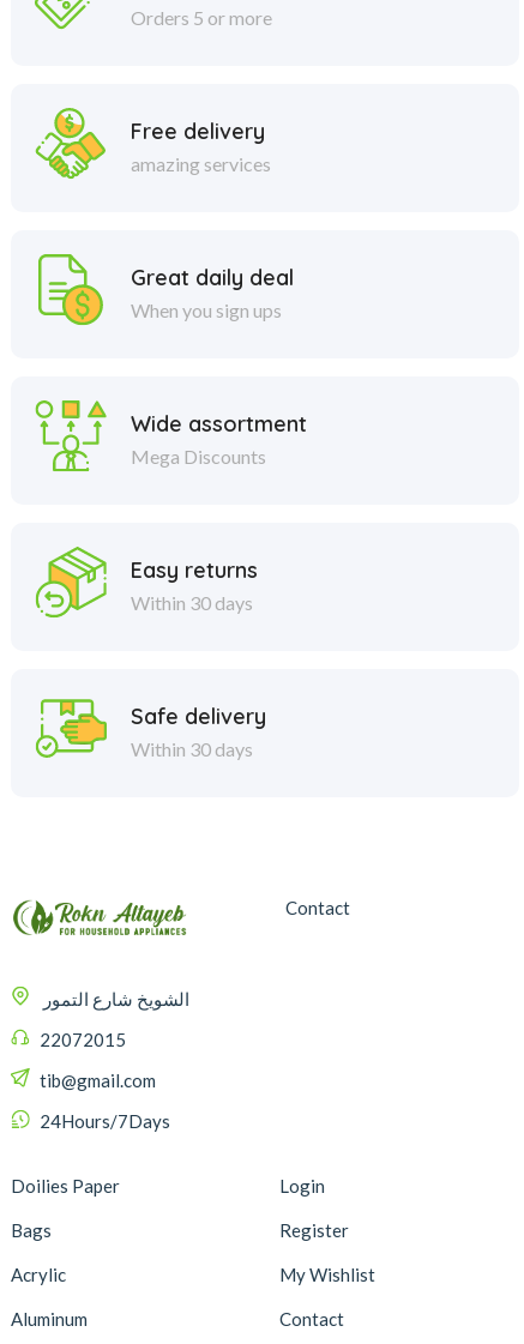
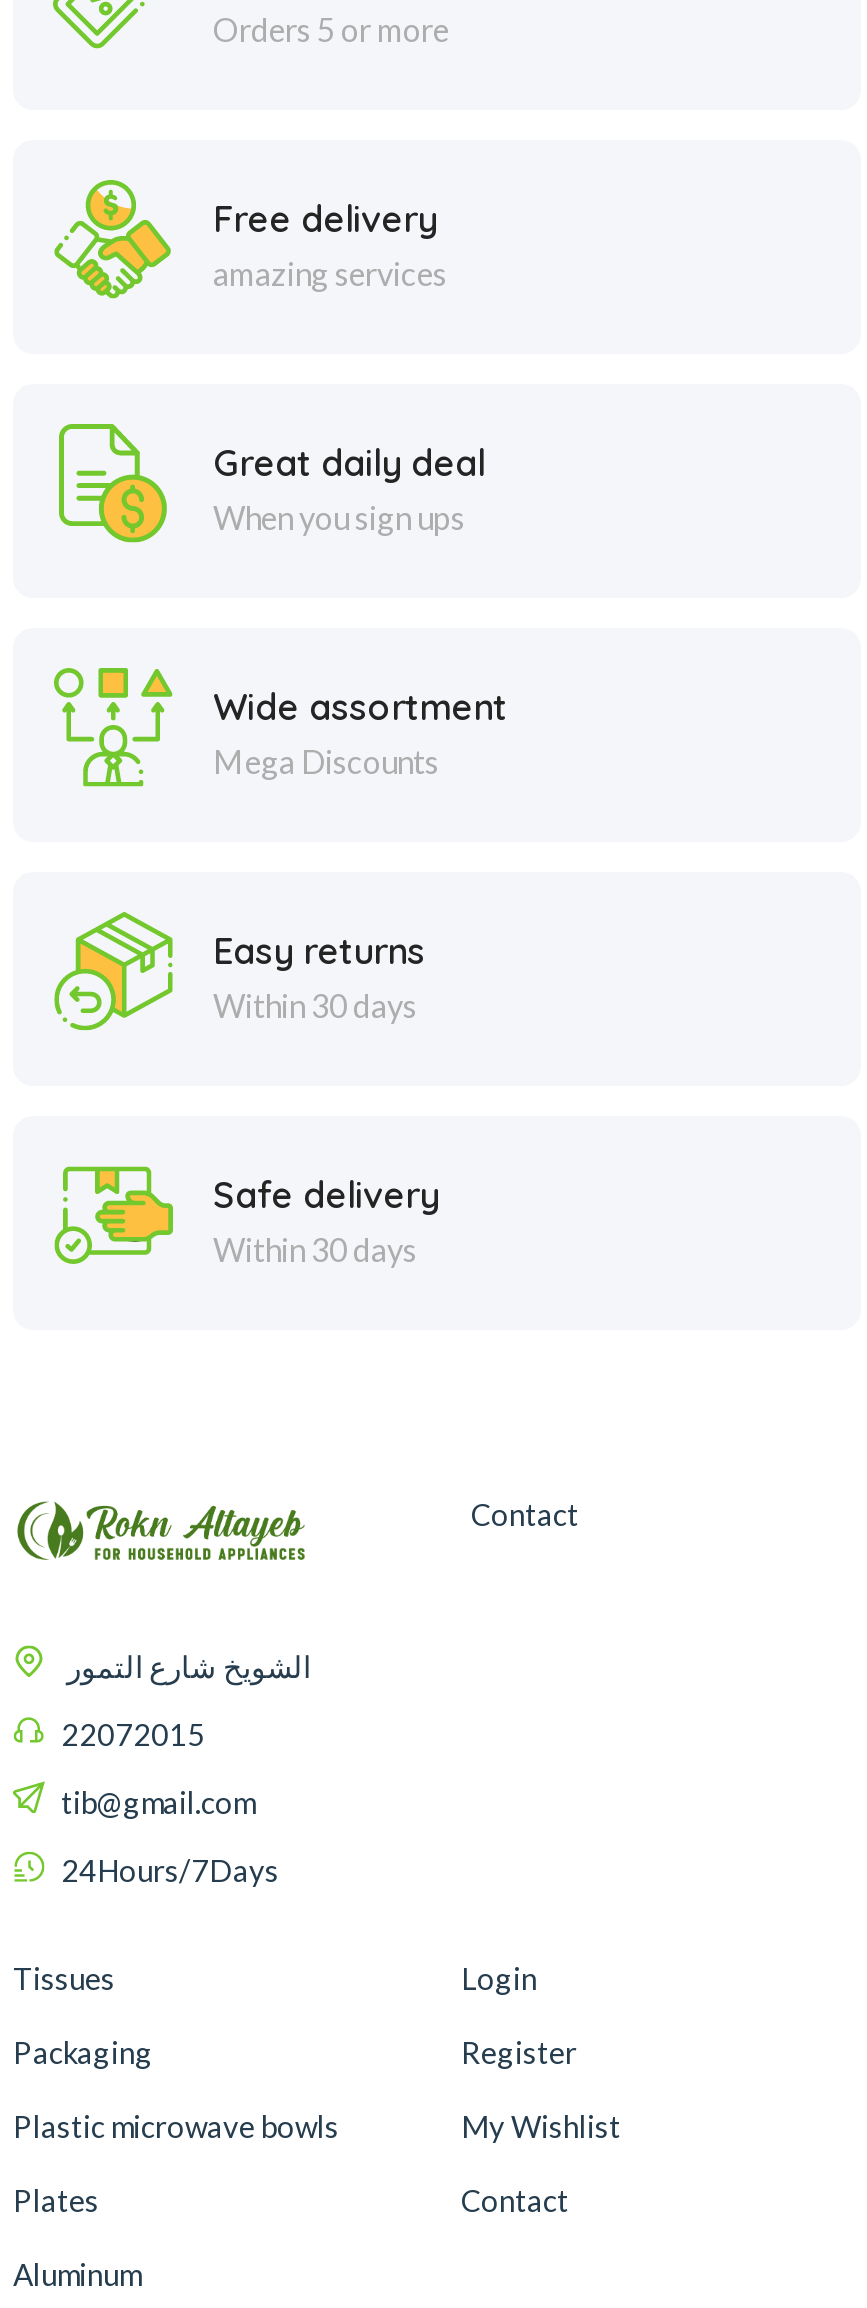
- Doilies Paper
- Bags
- Acrylic
+ Tissues
+ Packaging
+ Plastic microwave bowls
+ Plates
